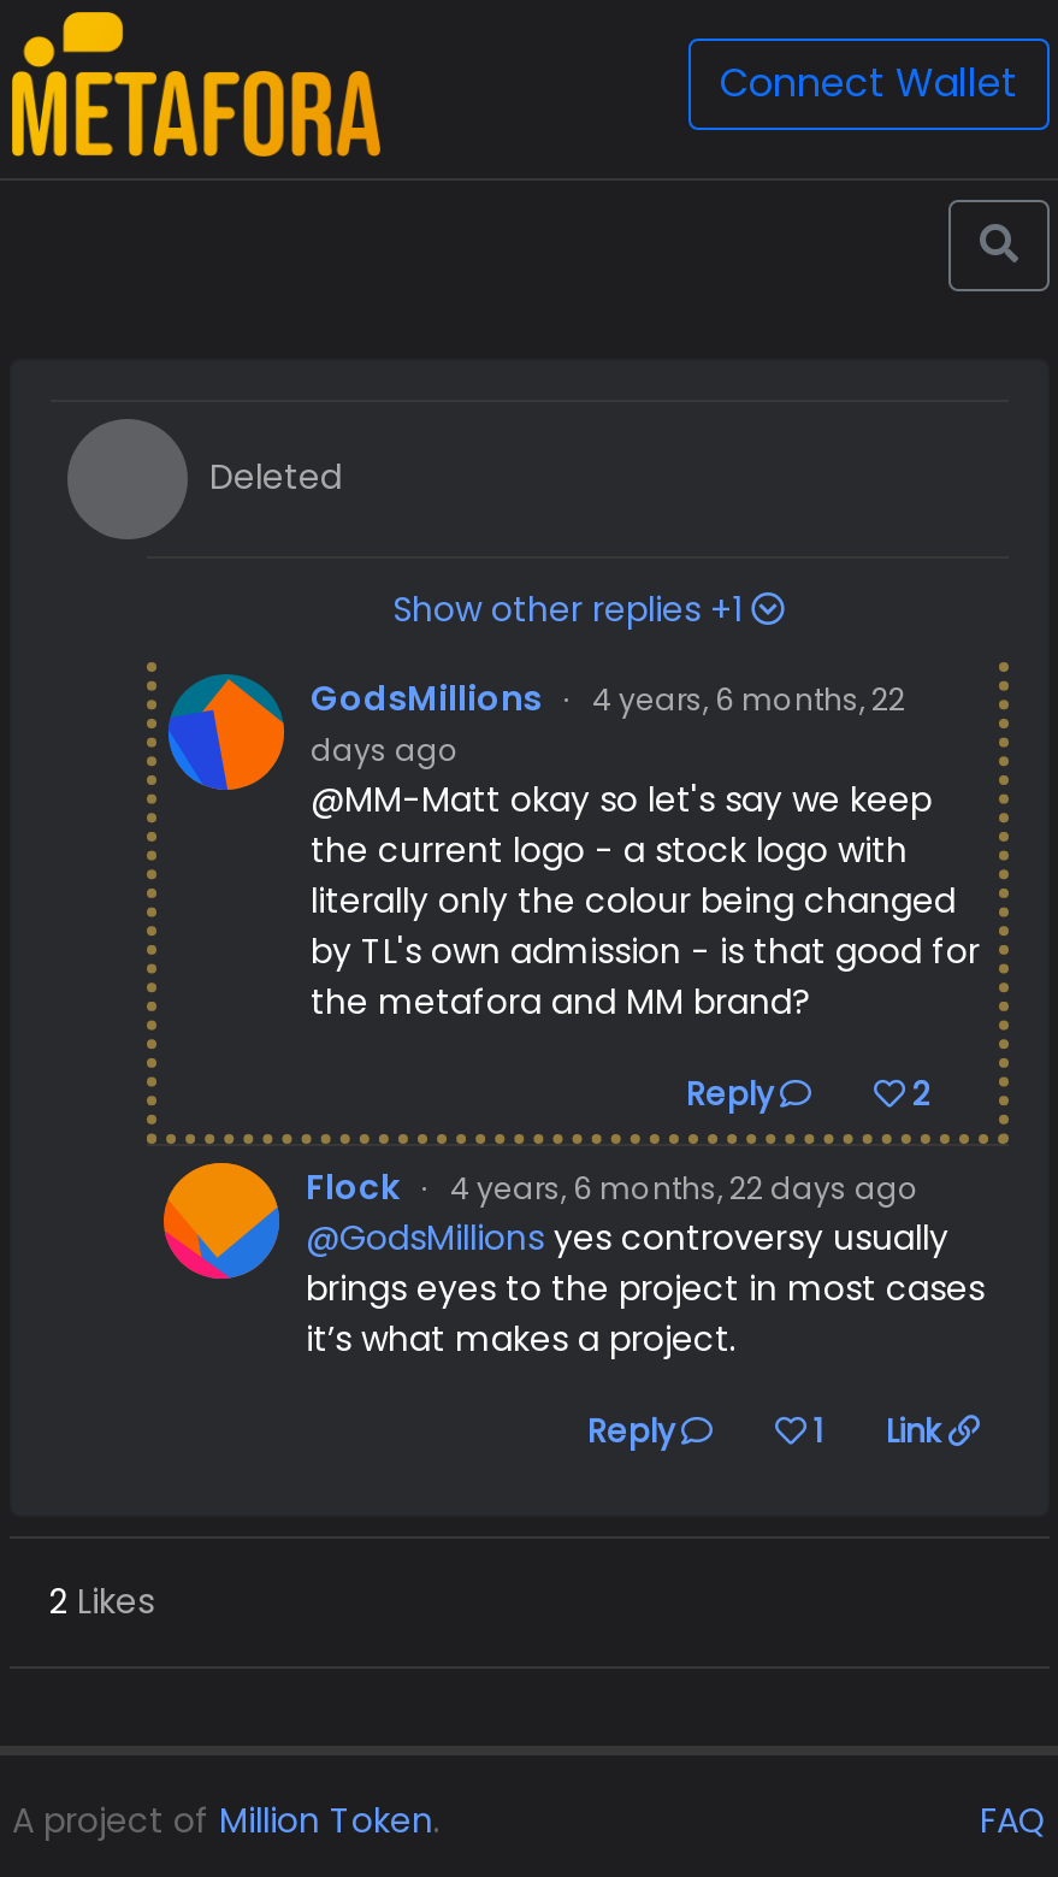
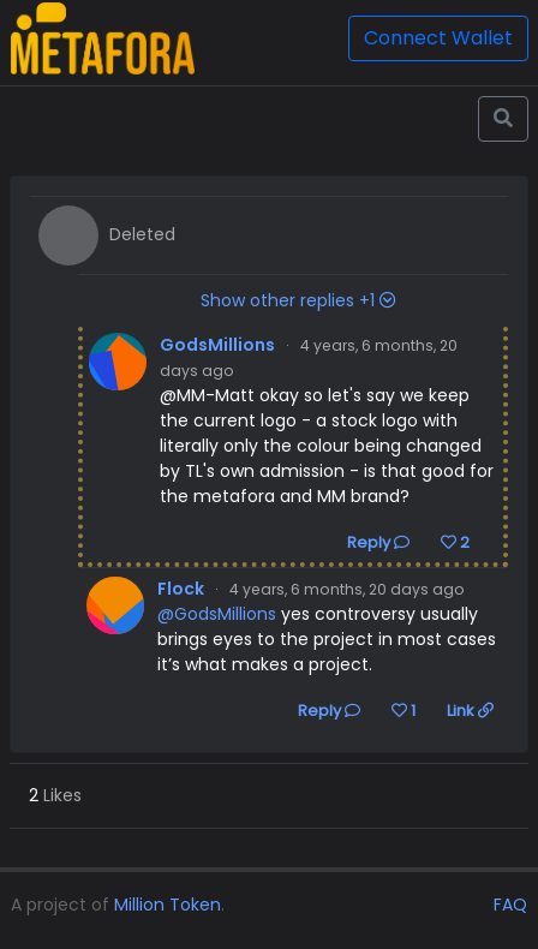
- GodsMillions · 4 years, 6 months, 22
+ GodsMillions · 4 years, 6 months, 20

- Flock · 4 years, 6 months, 22 days ago
+ Flock · 4 years, 6 months, 20 days ago
